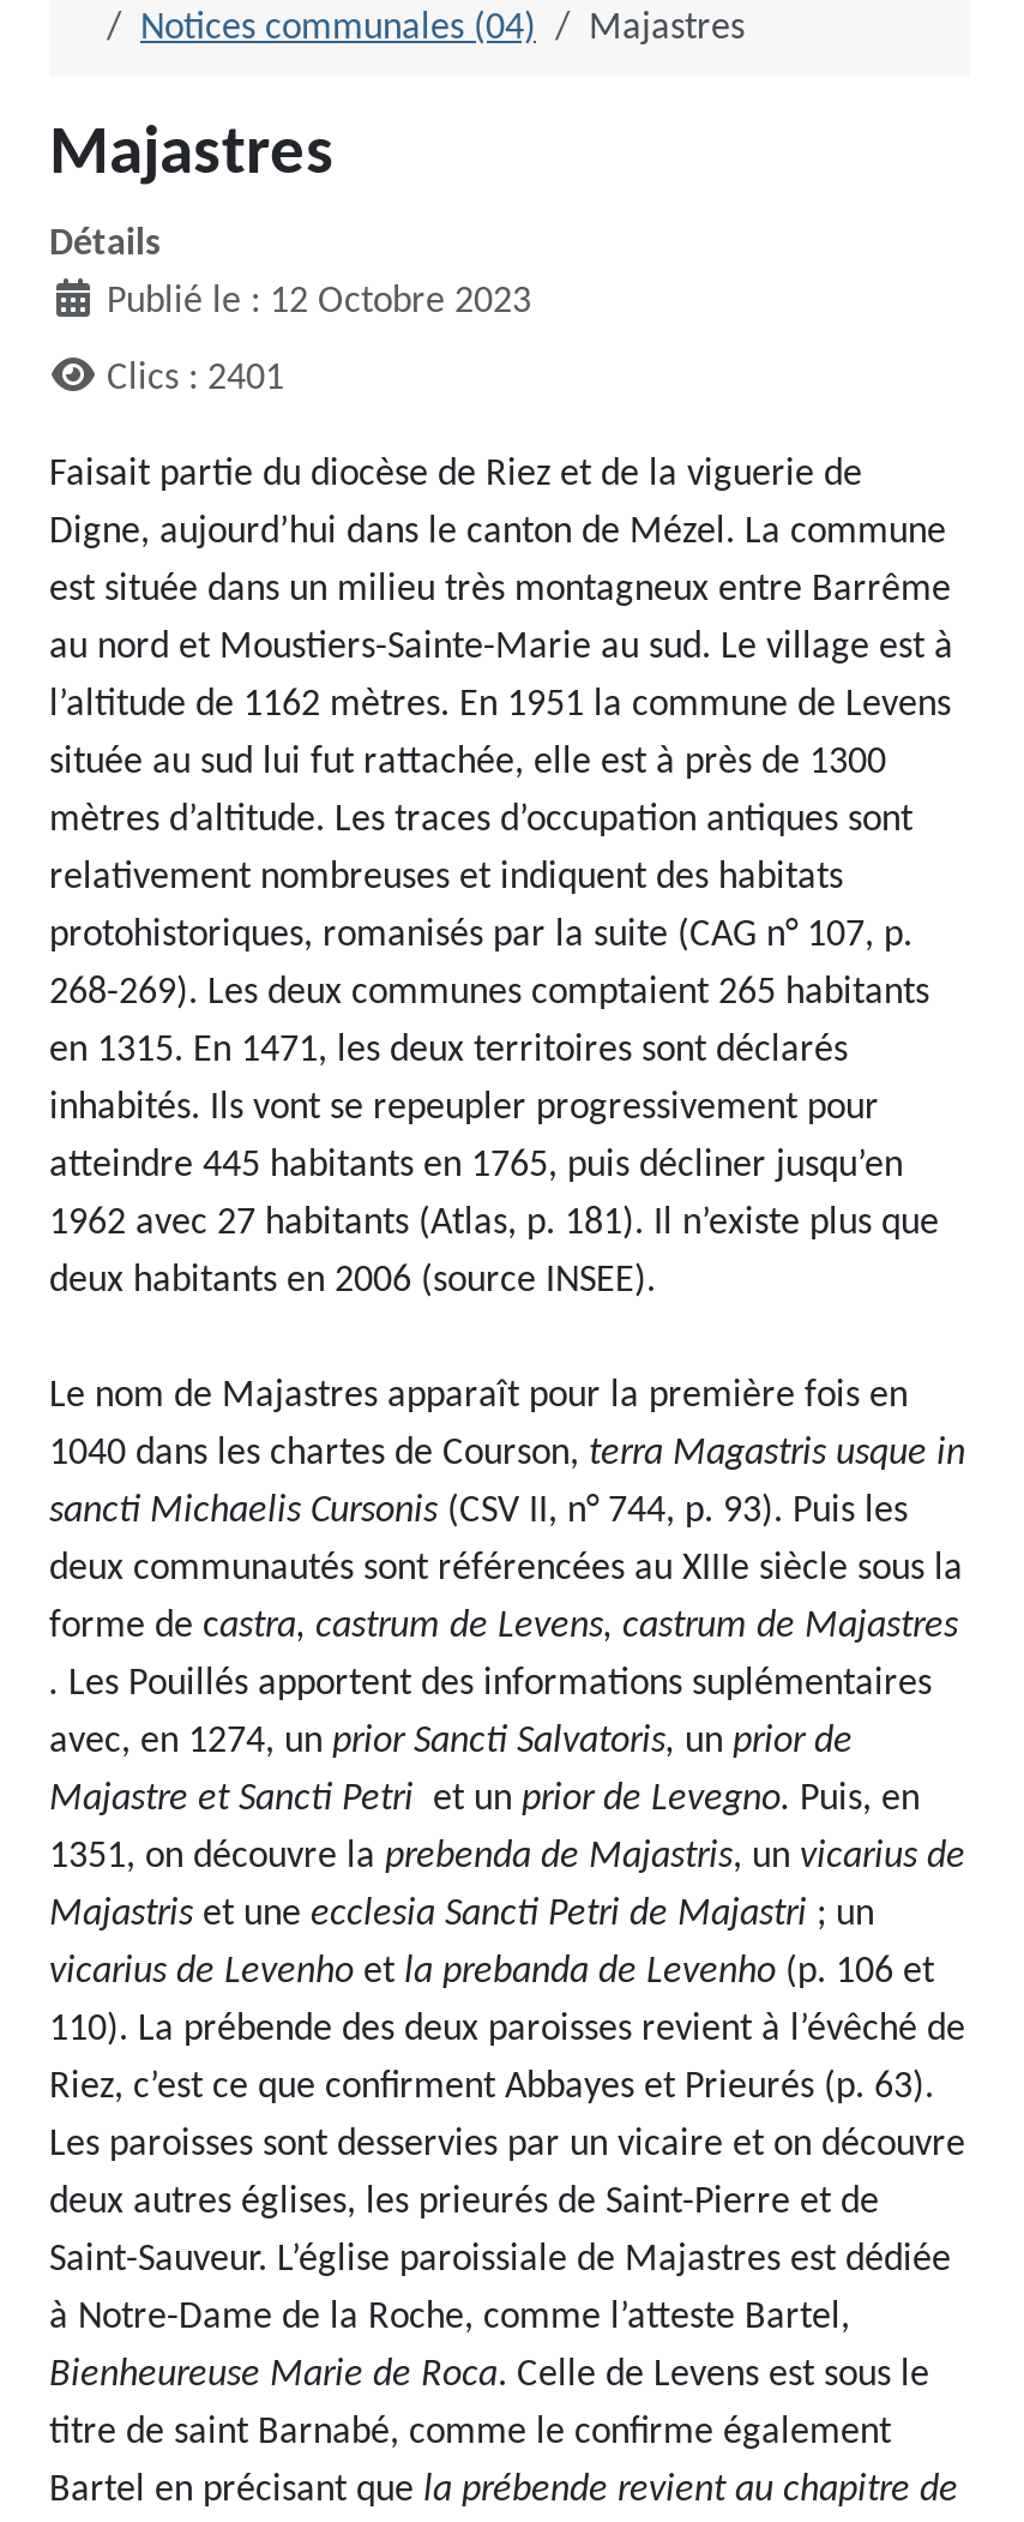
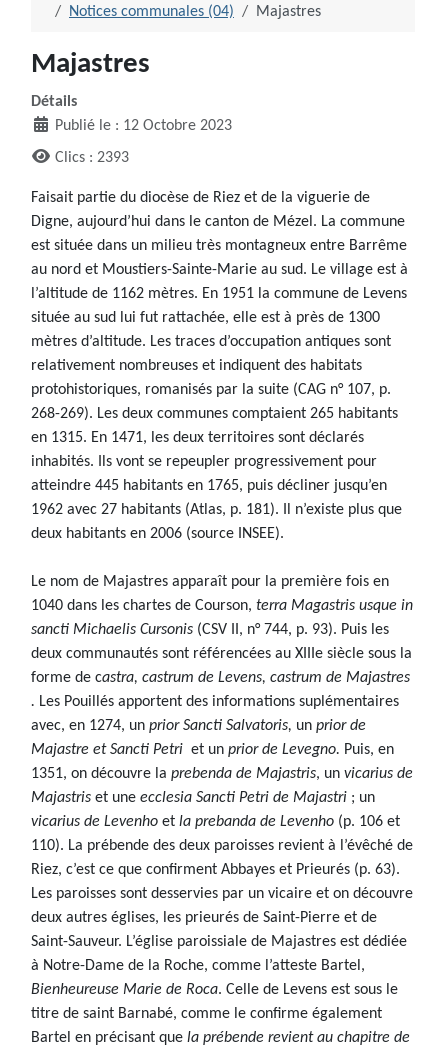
- Clics : 2401
+ Clics : 2393
